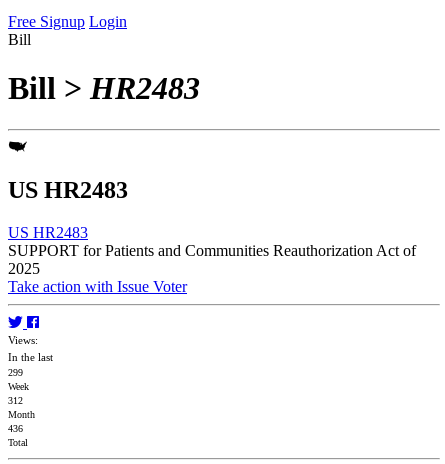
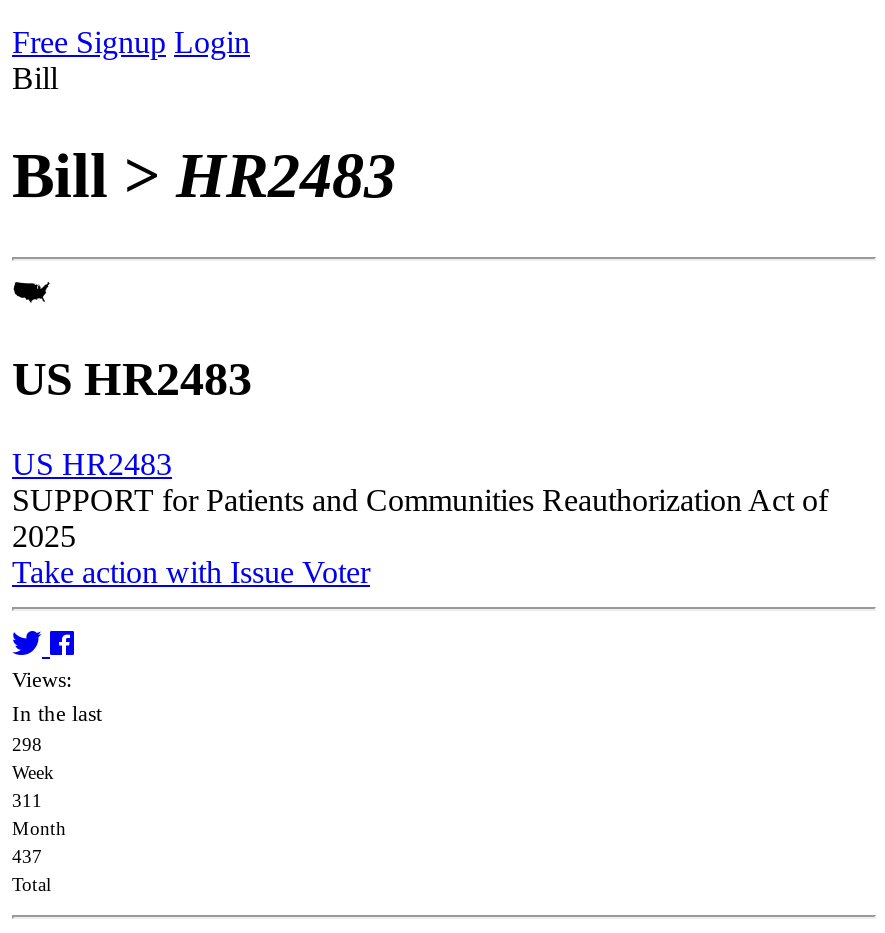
- 299
+ 298

- 312
+ 311

- 436
+ 437
